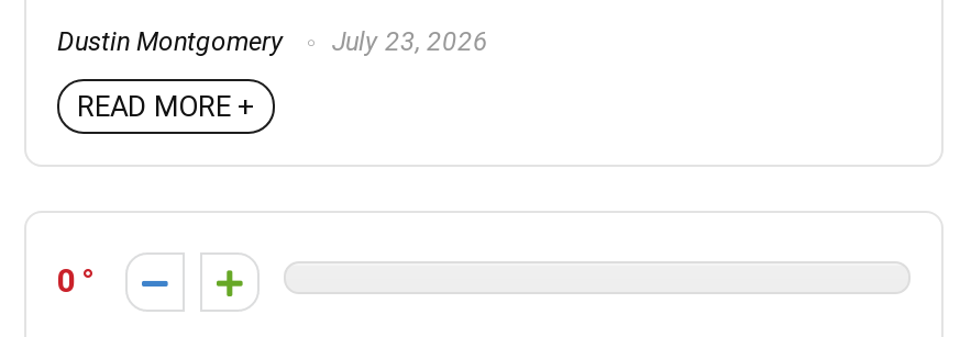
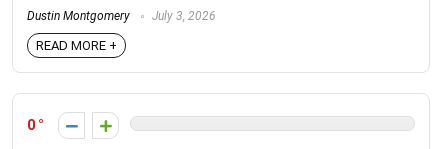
- Dustin Montgomery July 23, 2026
+ Dustin Montgomery July 3, 2026
